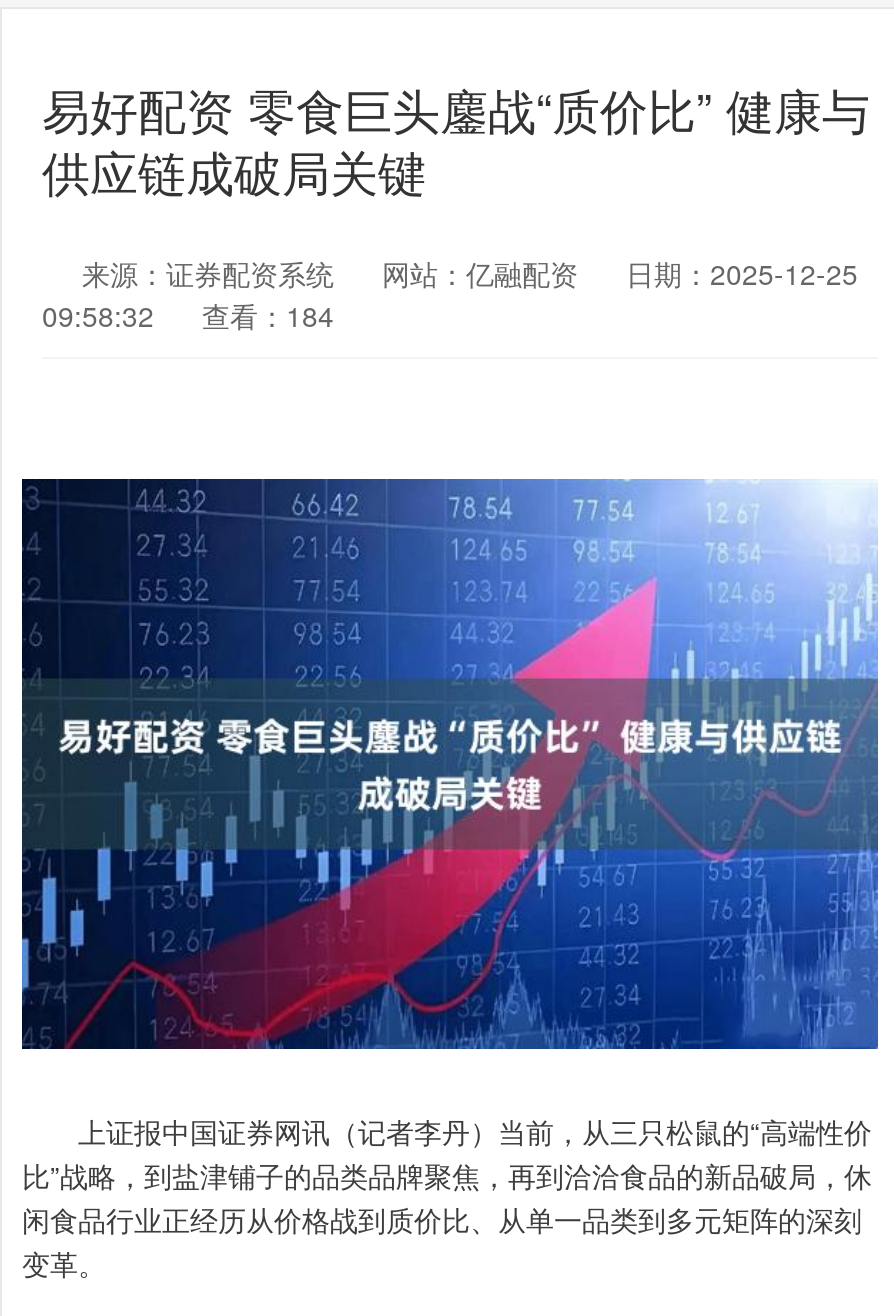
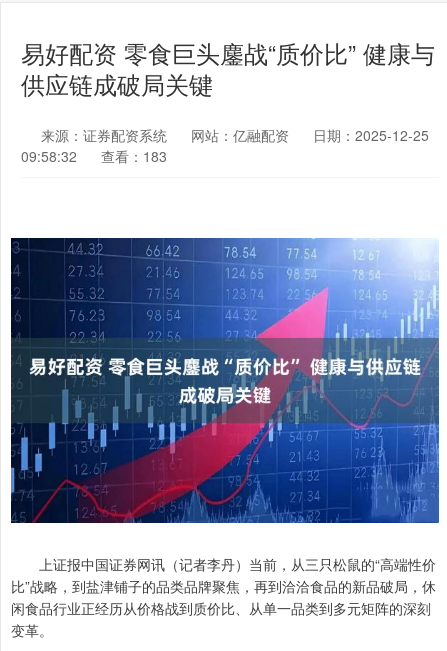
- 09:58:32 查看：184
+ 09:58:32 查看：183
